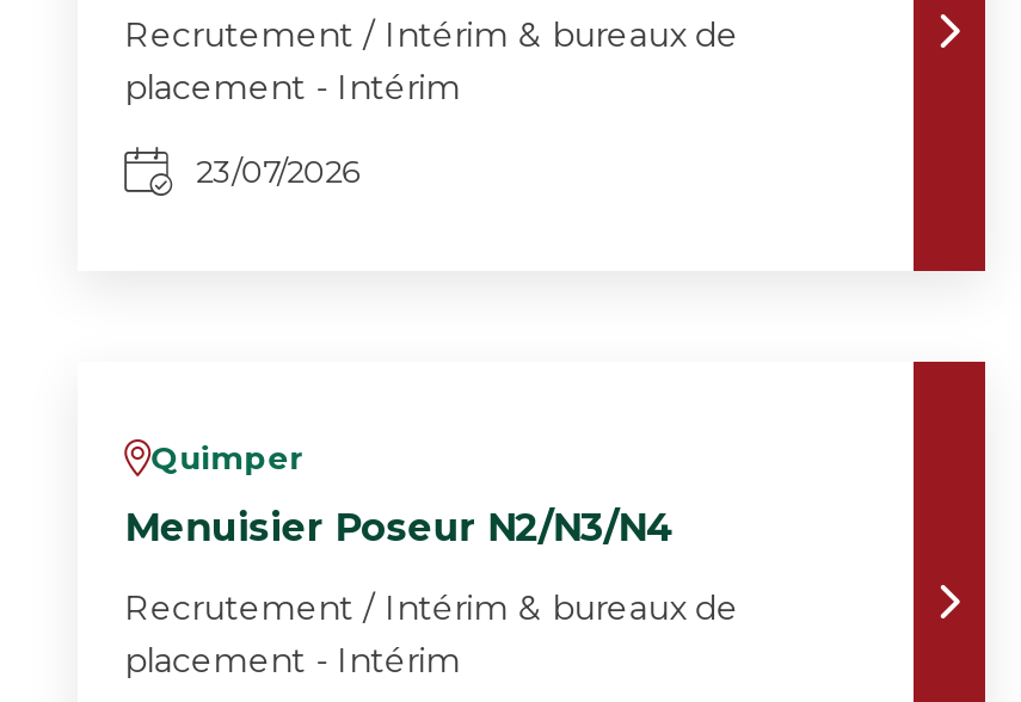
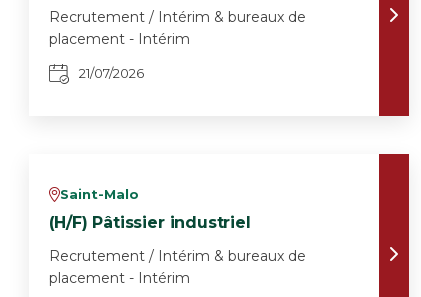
- 23/07/2026
+ 21/07/2026

- vQuimper
+ vSaint-Malo

- Menuisier Poseur N2/N3/N4
+ (H/F) Pâtissier industriel
